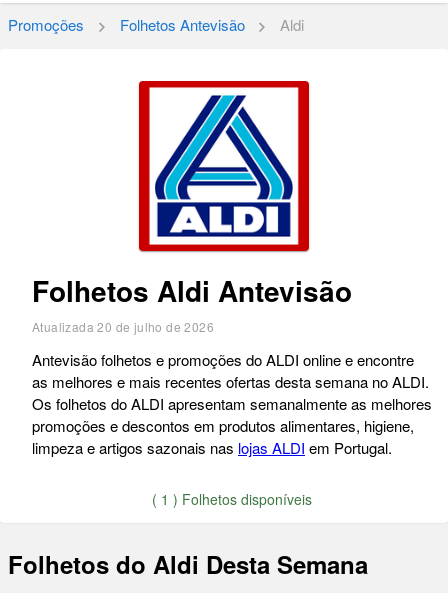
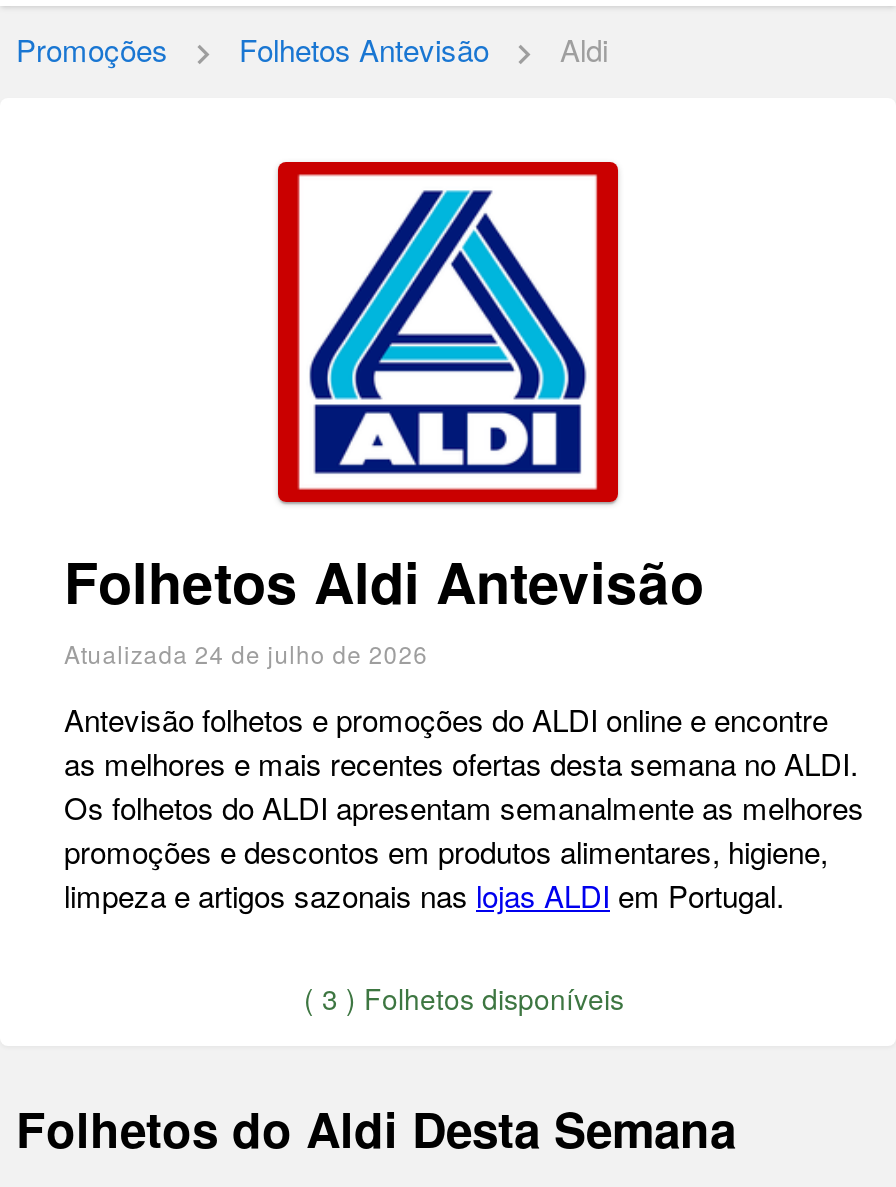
- Atualizada 20 de julho de 2026
+ Atualizada 24 de julho de 2026

- ( 1 ) Folhetos disponíveis
+ ( 3 ) Folhetos disponíveis
